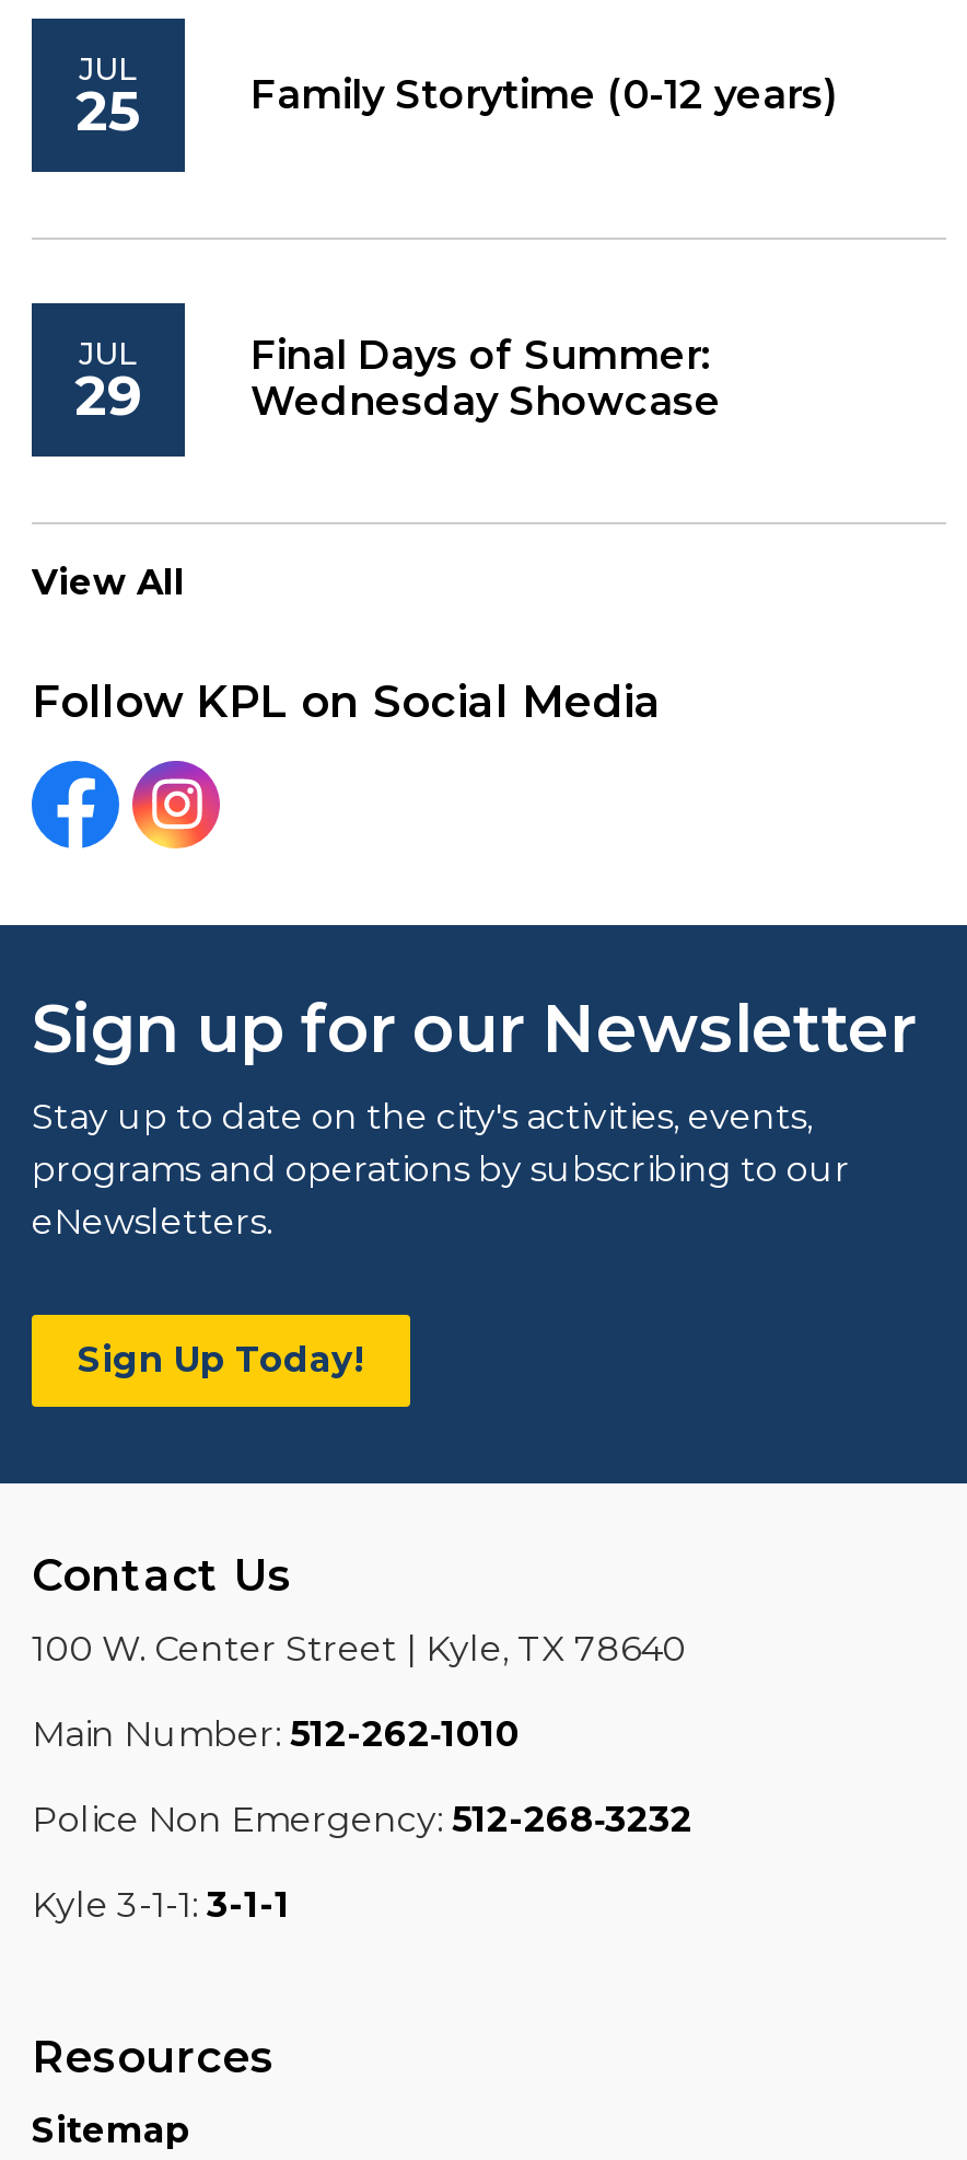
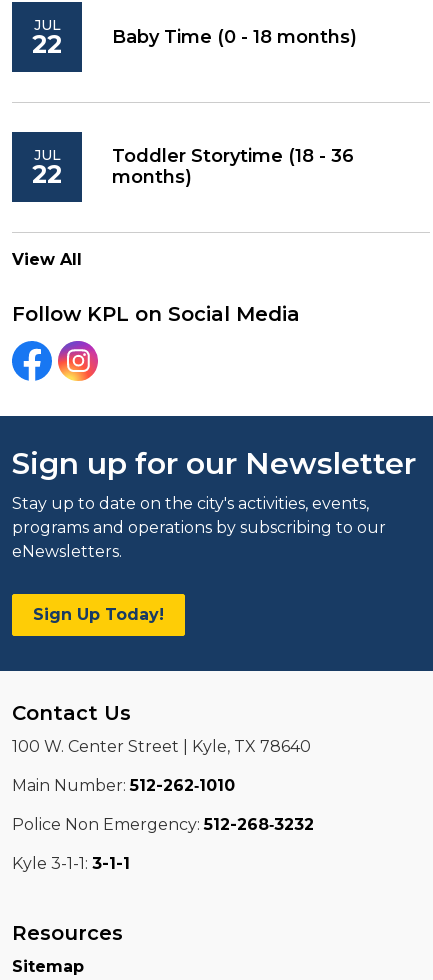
- 25
- Family Storytime (0-12 years)
+ 22
+ Baby Time (0 - 18 months)

- Final Days of Summer:
- Wednesday Showcase
+ Toddler Storytime (18 - 36
+ months)

- 29
+ 22
